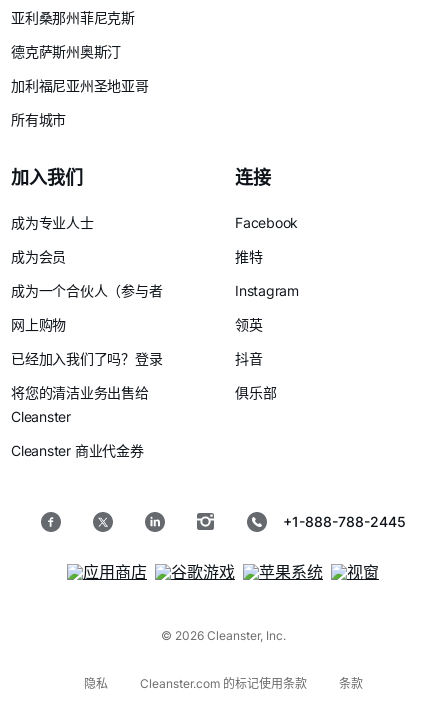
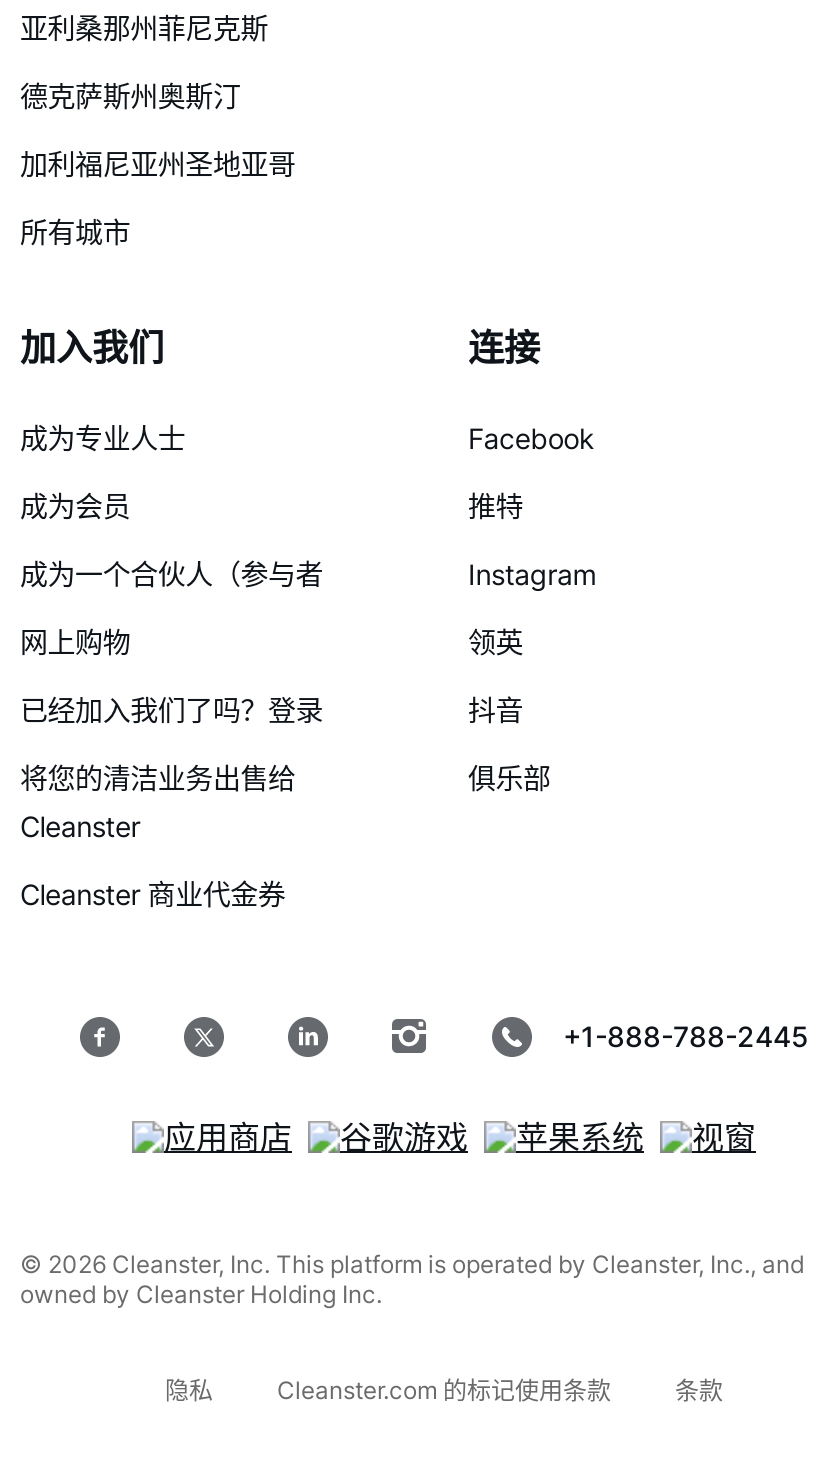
- © 2026 Cleanster, Inc.
+ © 2026 Cleanster, Inc. This platform is operated by Cleanster, Inc., and
+ owned by Cleanster Holding Inc.
